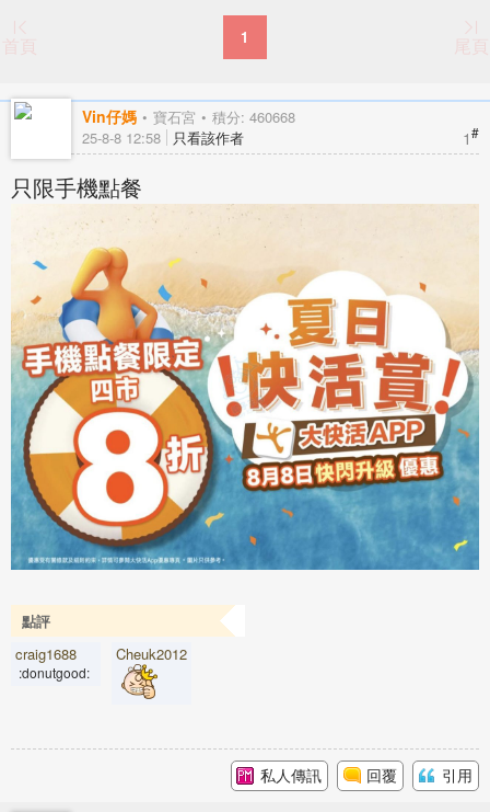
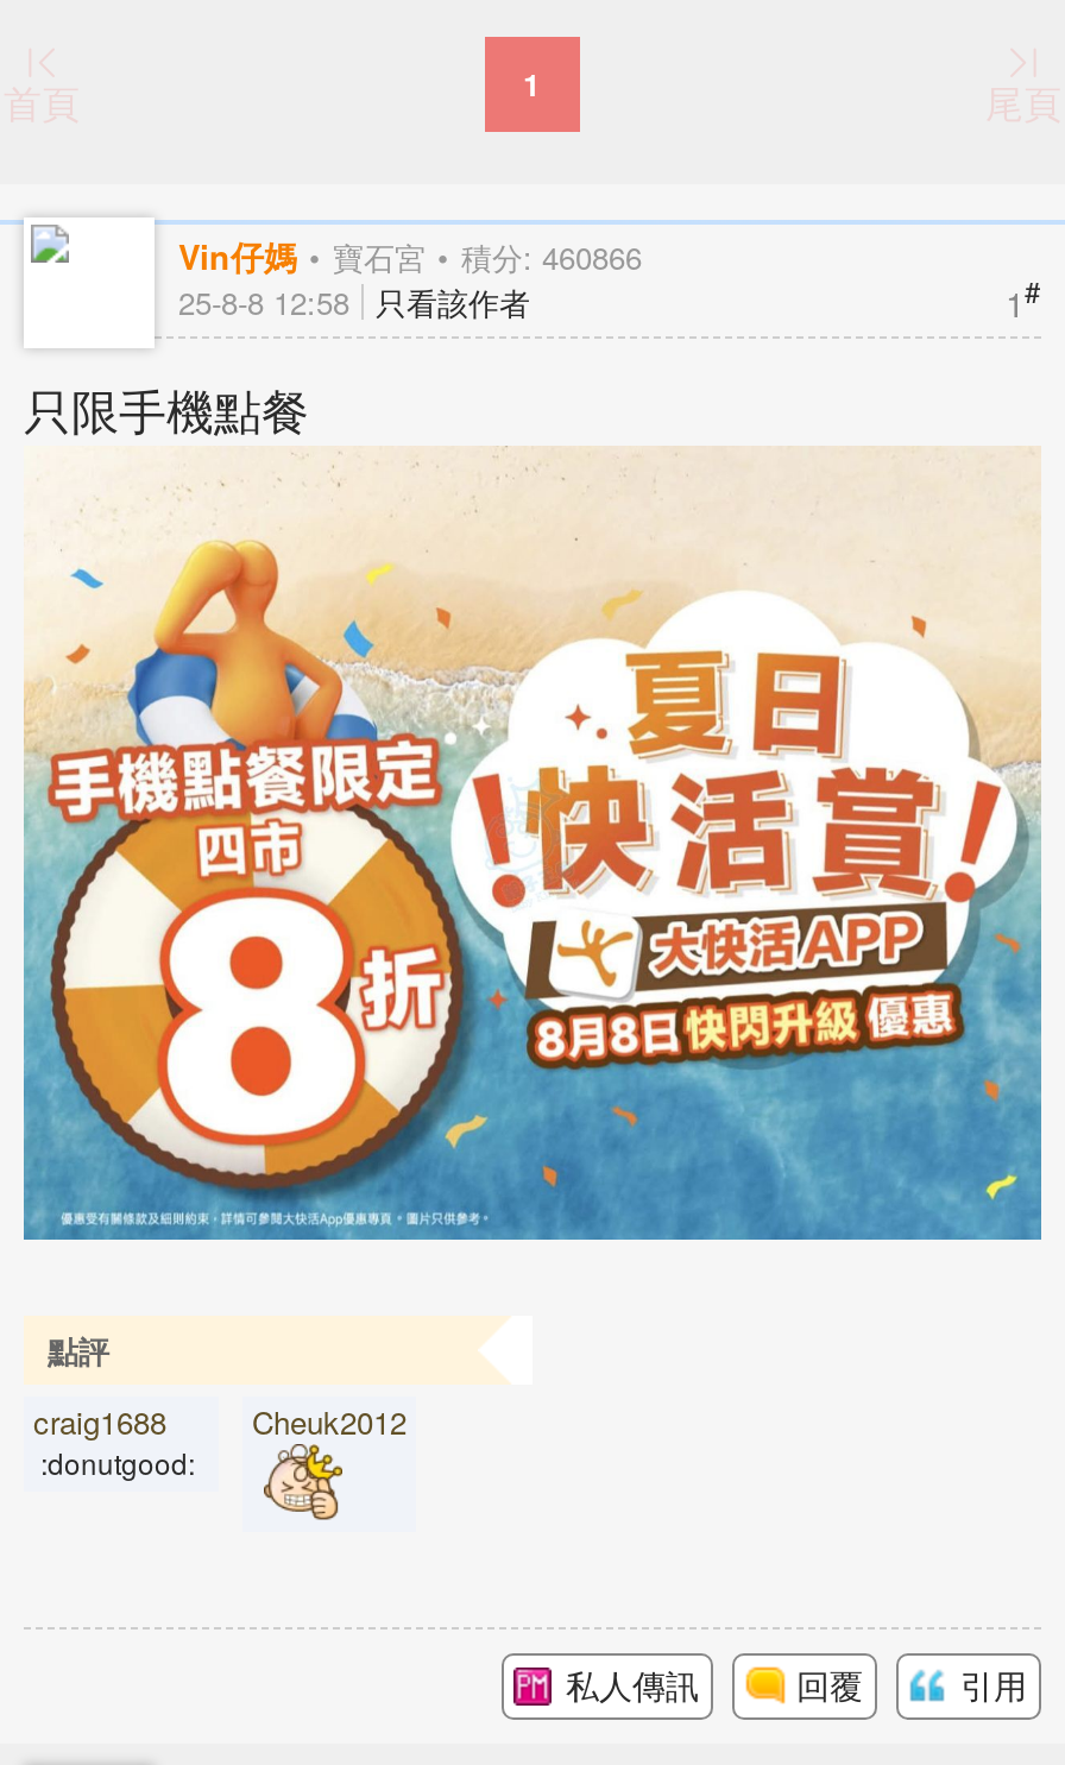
- Vin仔媽 寶石宮 積分: 460668
+ Vin仔媽 寶石宮 積分: 460866
